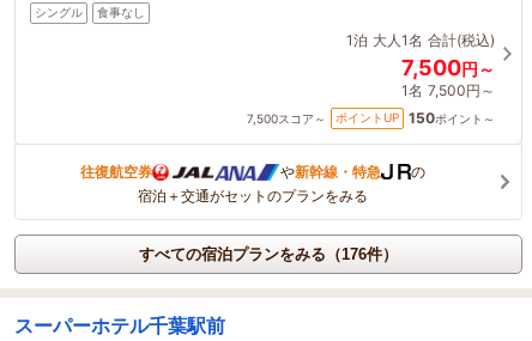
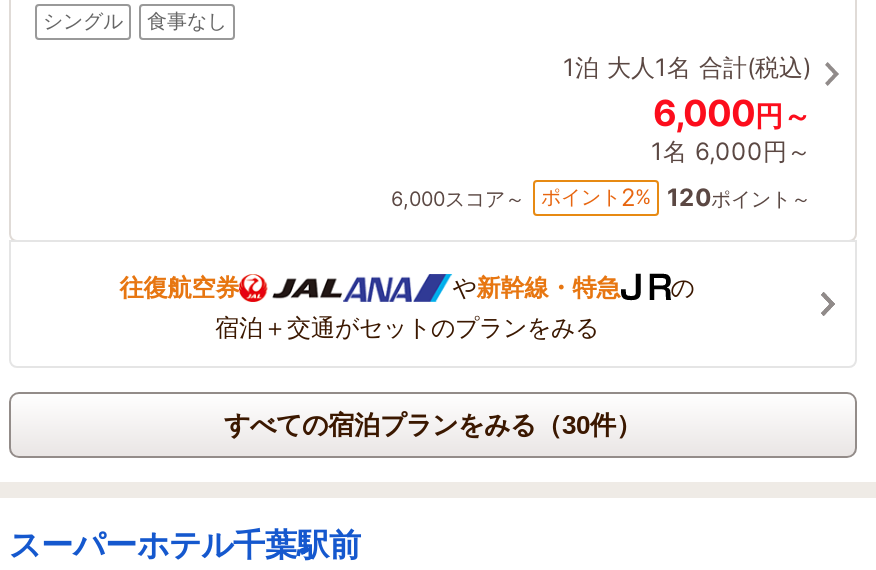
- 7,500円～
- 1名 7,500円～
+ 6,000円～
+ 1名 6,000円～

- 7,500スコア～
- ポイントUP
- 150ポイント～
+ 6,000スコア～
+ ポイント2% 120ポイント～

- すべての宿泊プランをみる（176件）
+ すべての宿泊プランをみる（30件）
